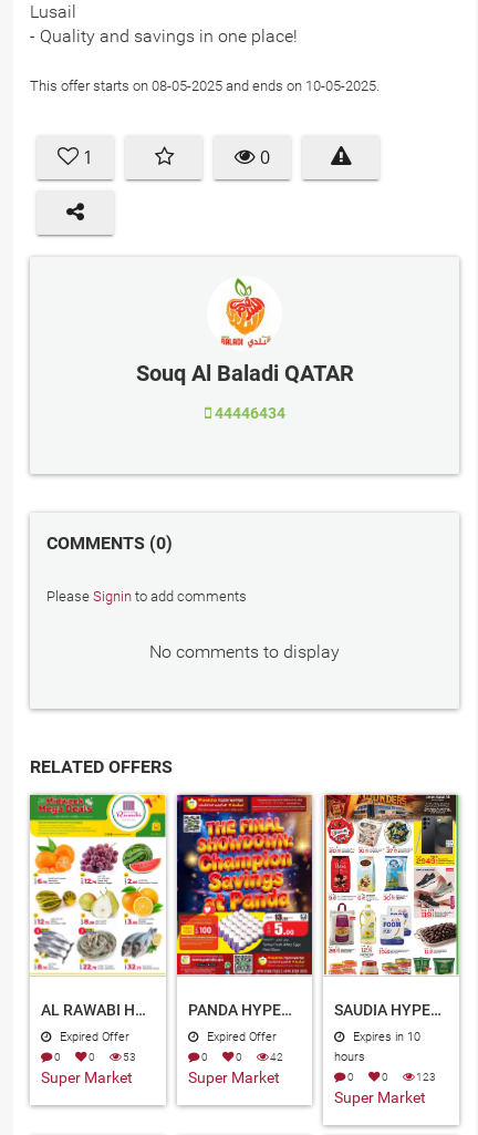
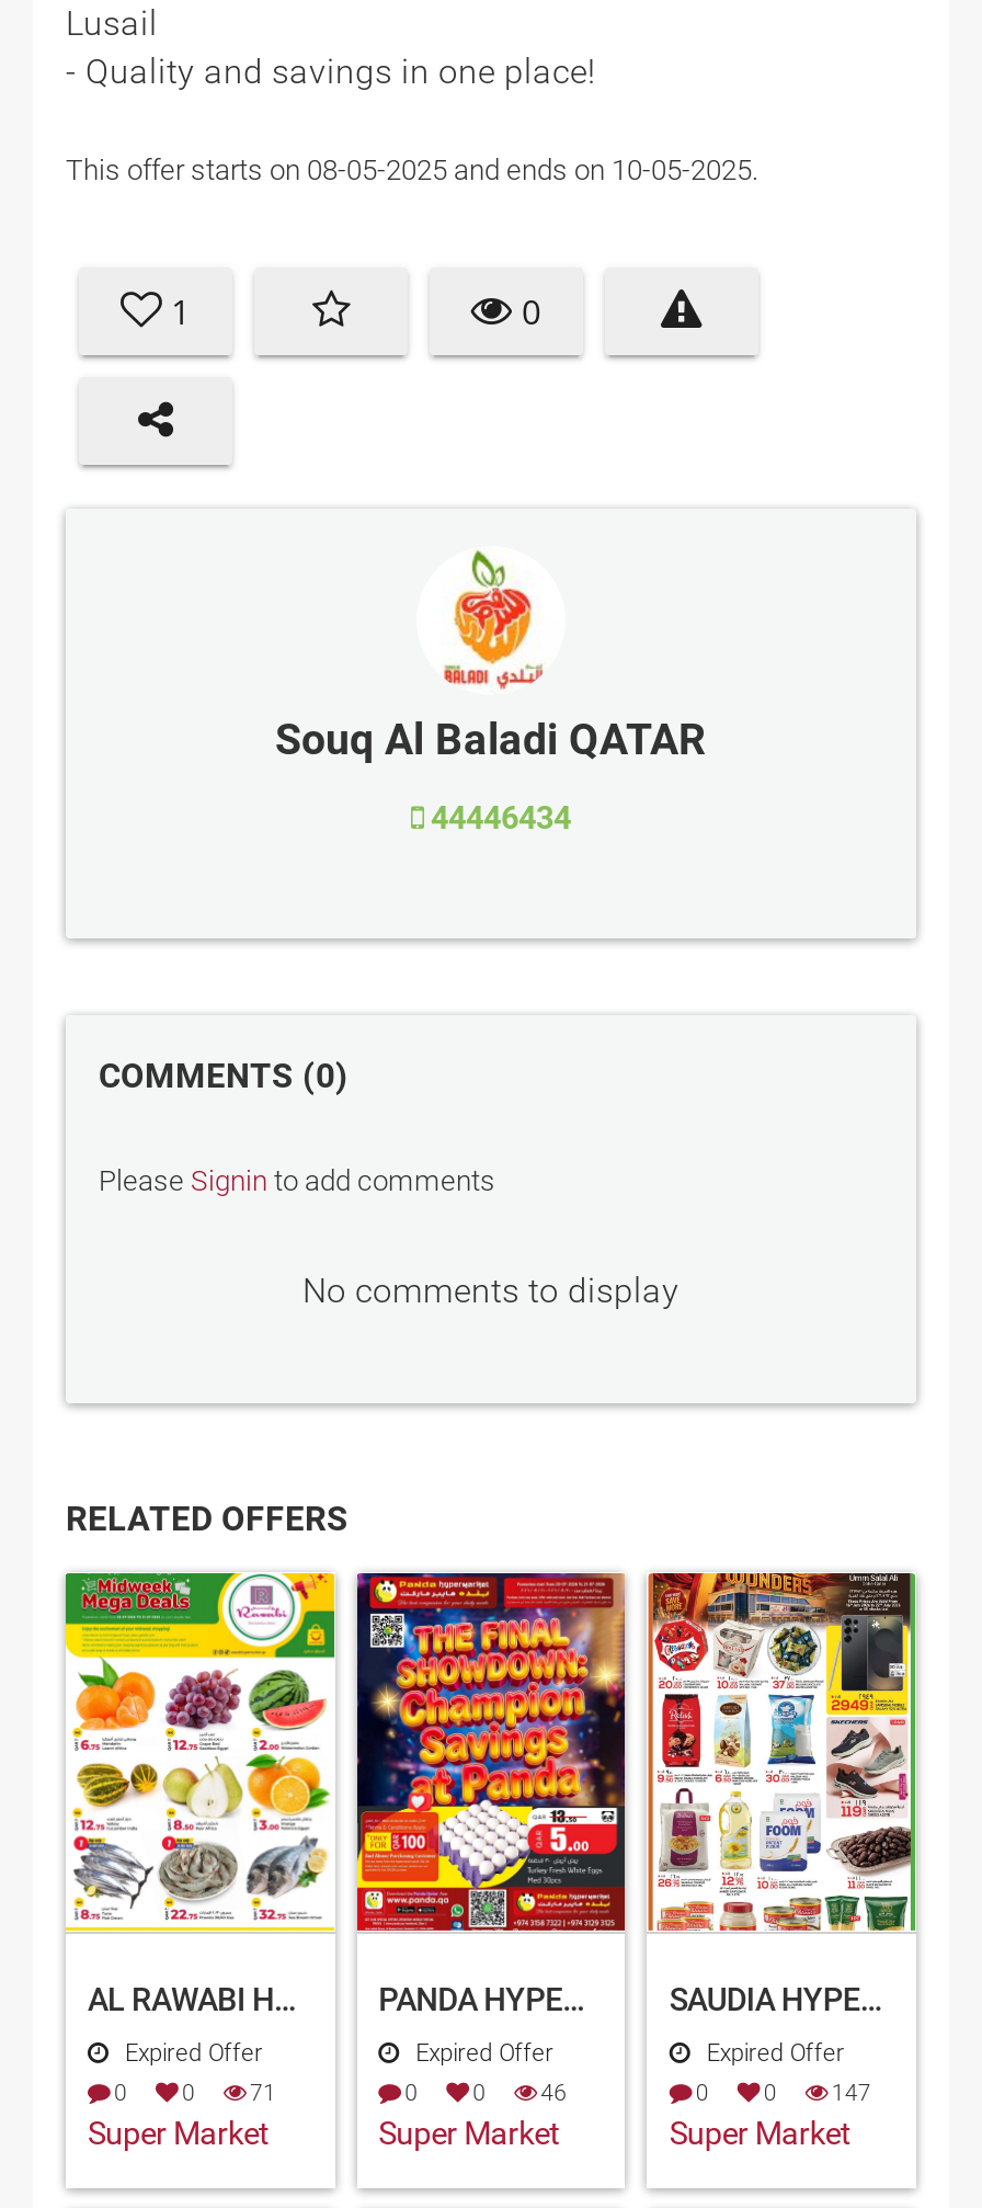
- Expires in 10
- hours
+ Expired Offer

- 0 0 53
+ 0 0 71

- 0 0 42
+ 0 0 46

- 0 0 123
+ 0 0 147
